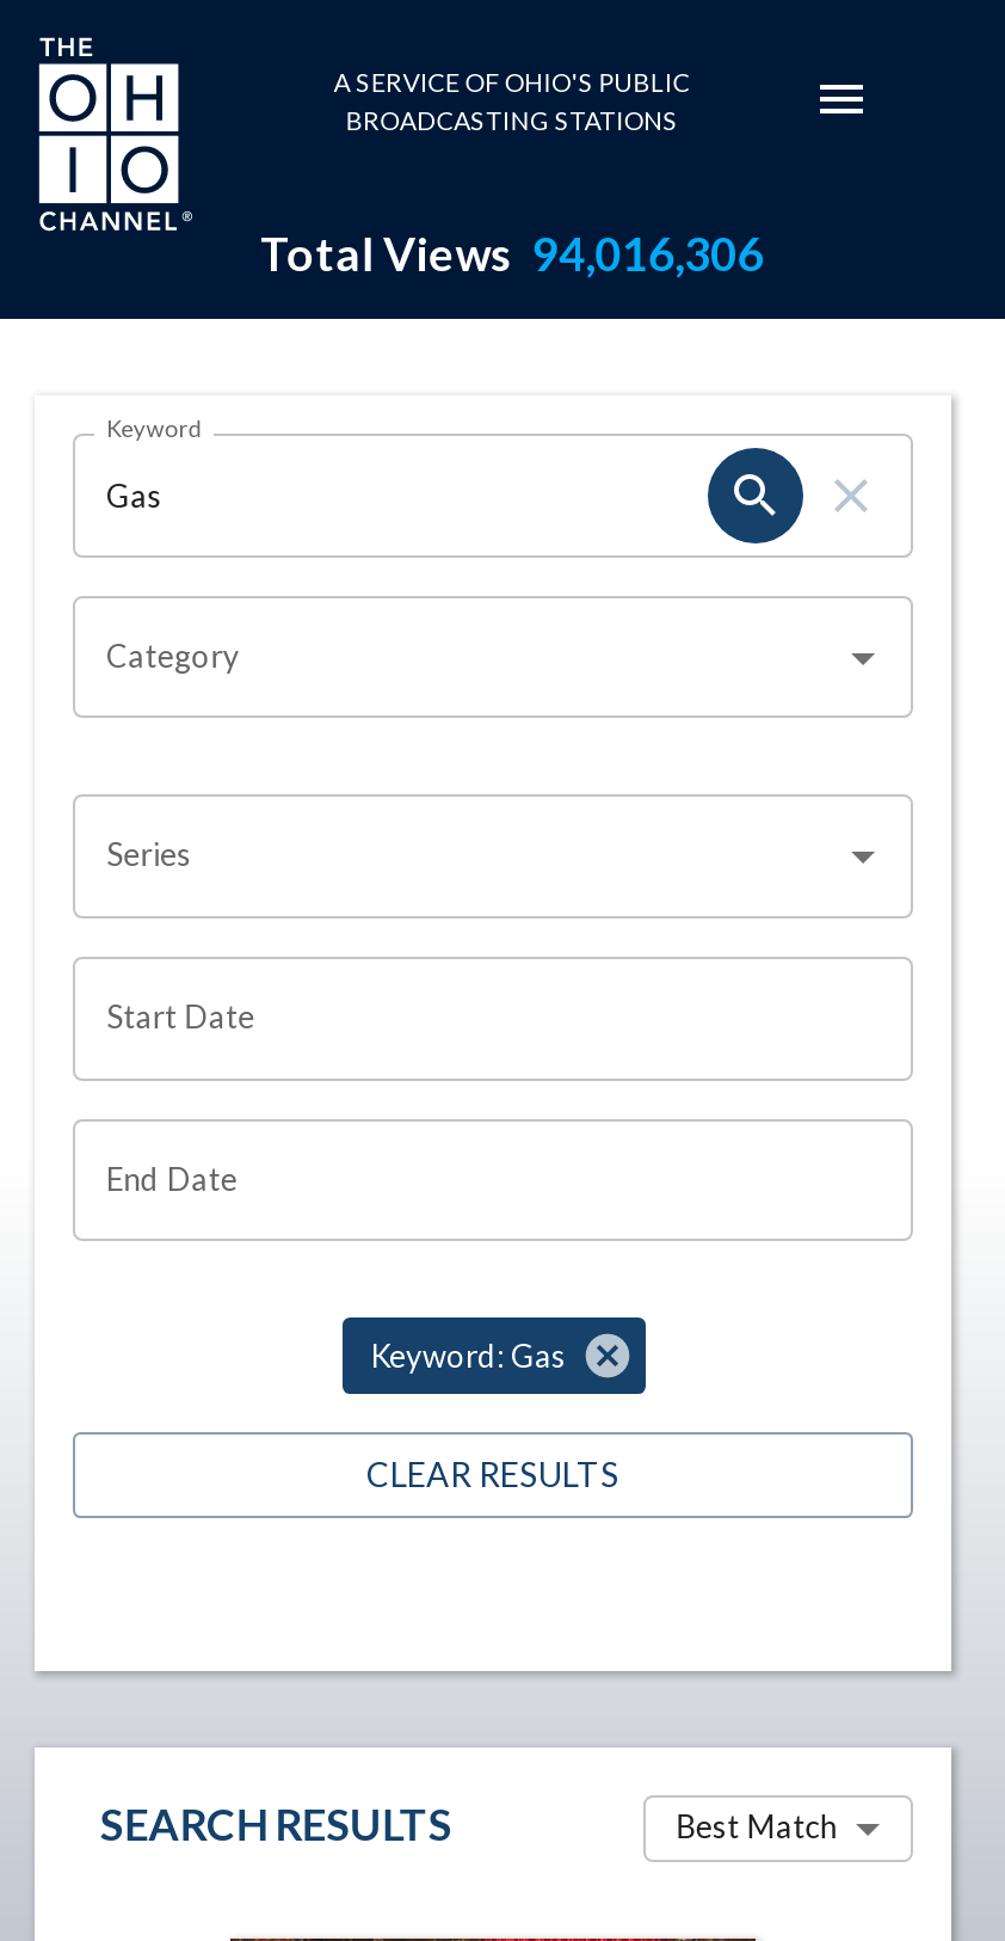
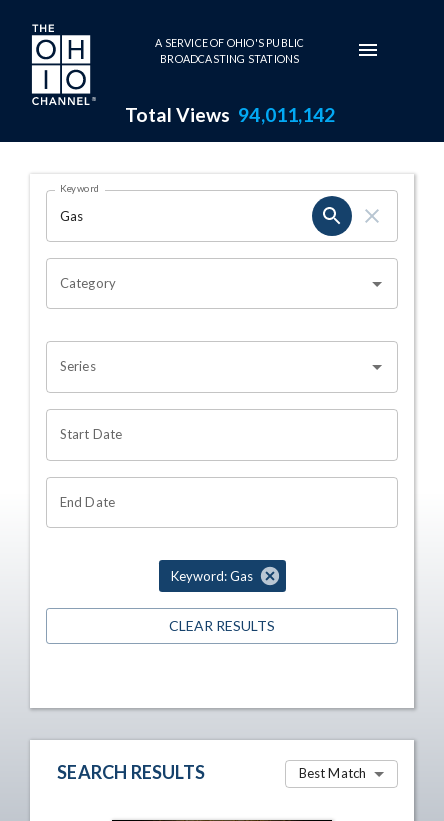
- Total Views 94,016,306
+ Total Views 94,011,142
